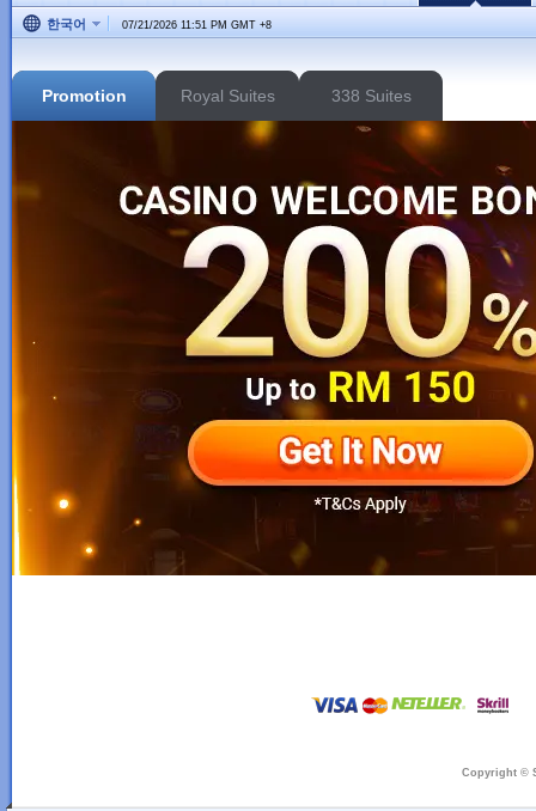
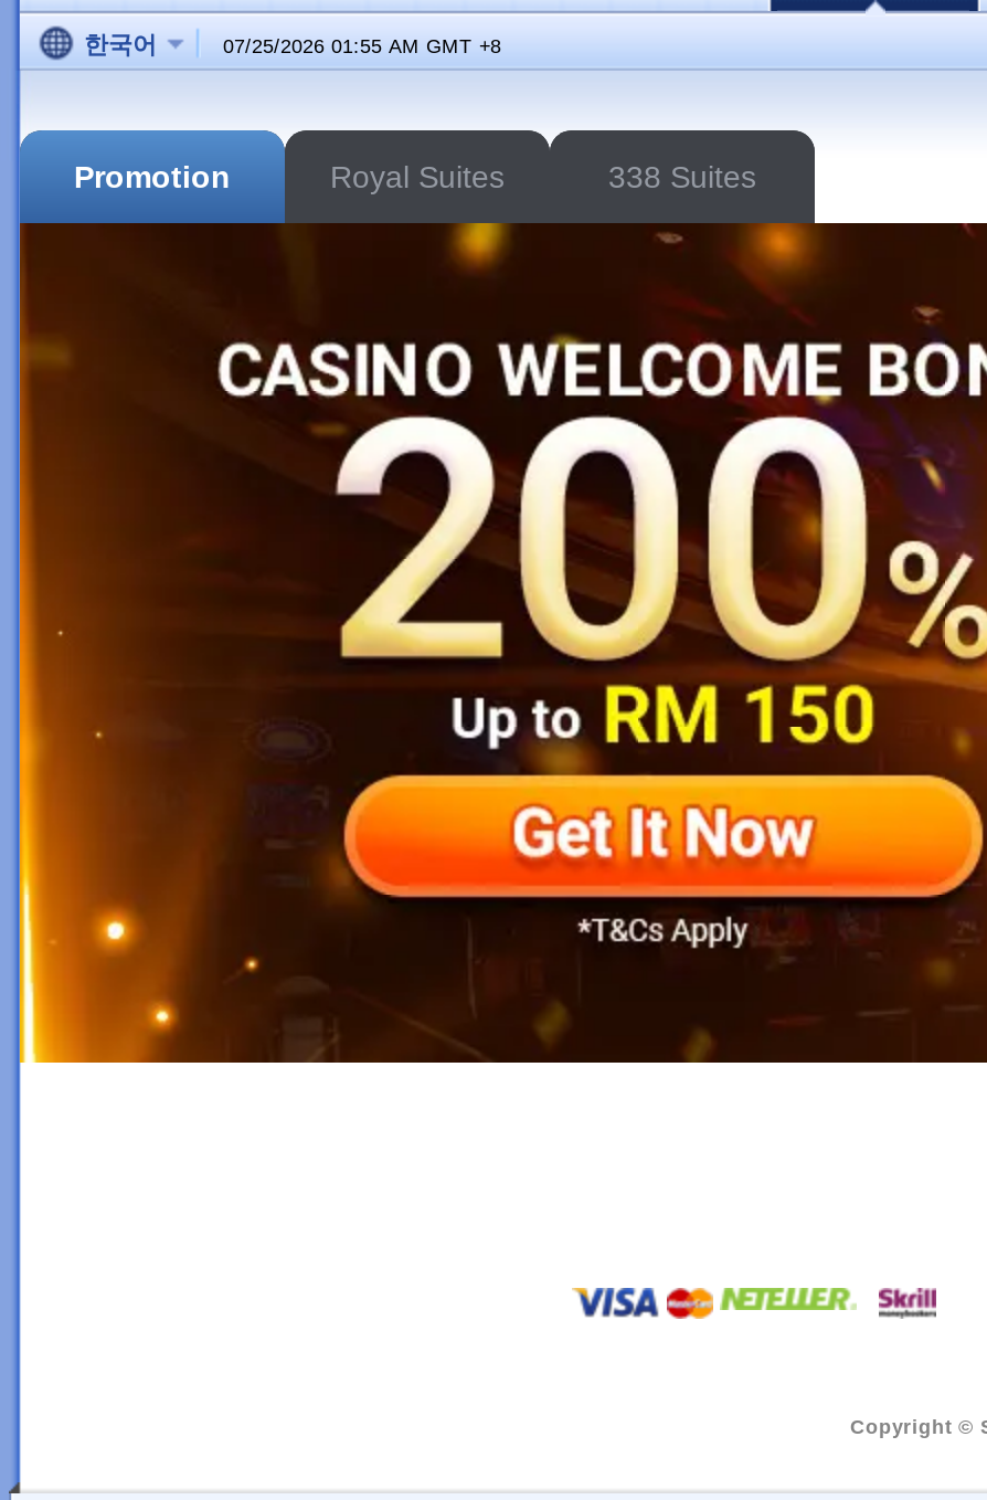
- 07/21/2026 11:51 PM GMT +8
+ 07/25/2026 01:55 AM GMT +8
